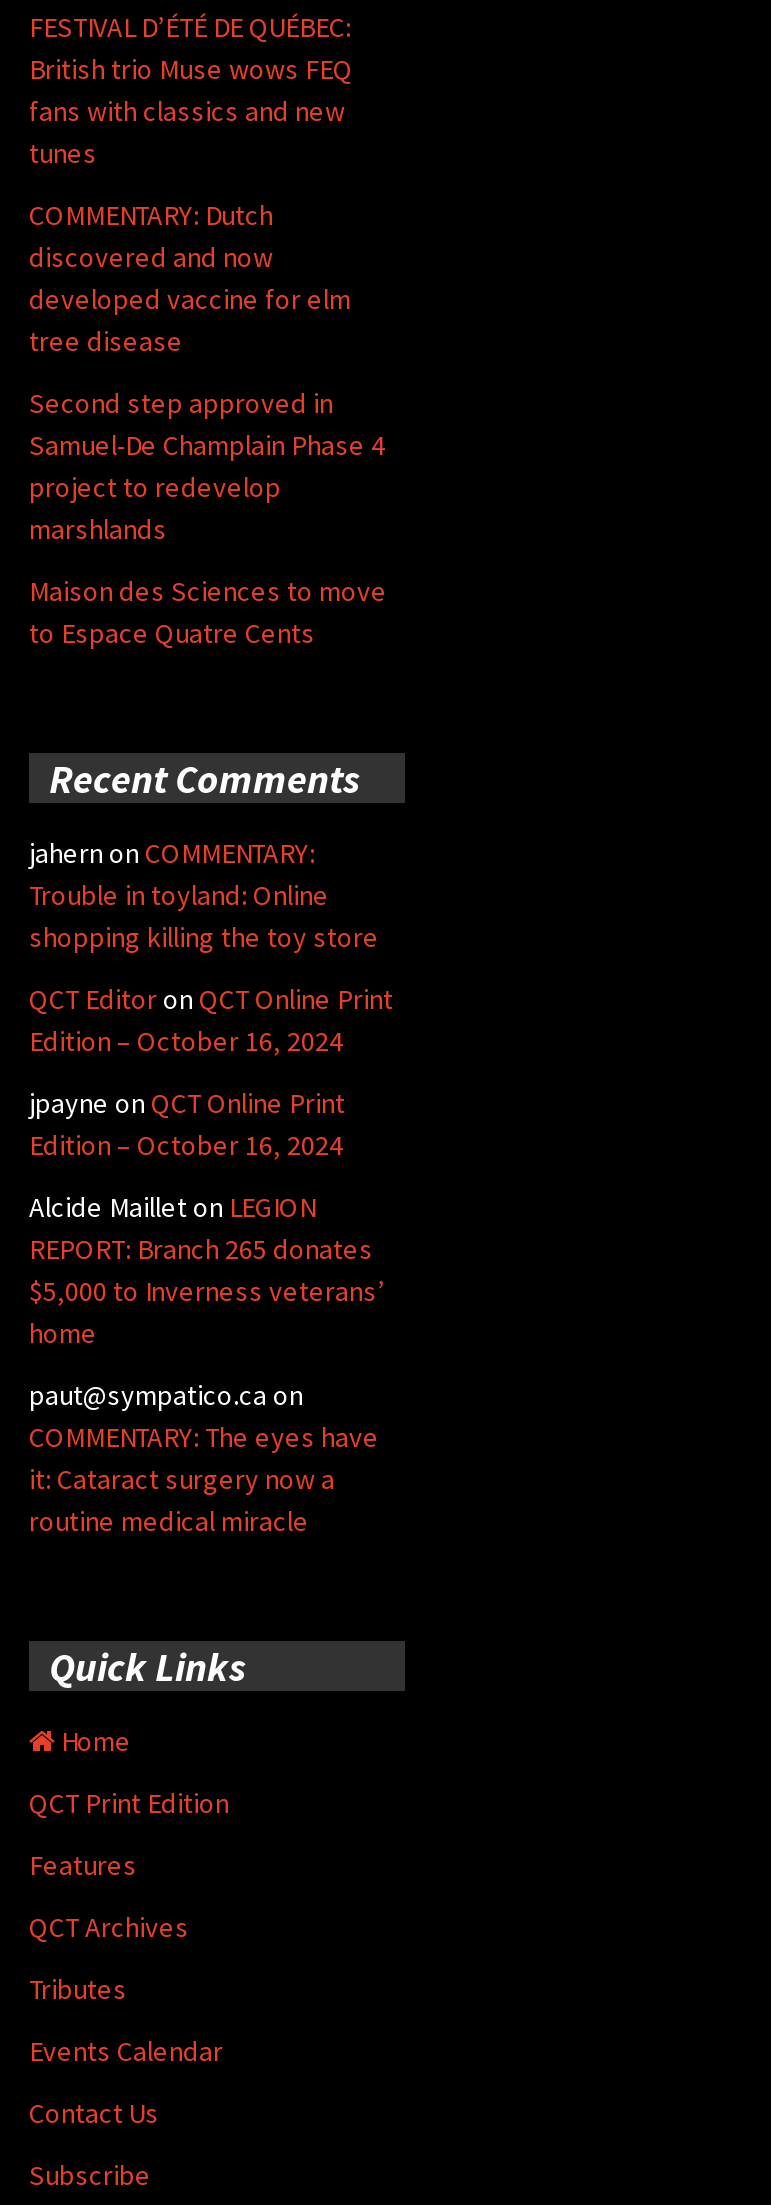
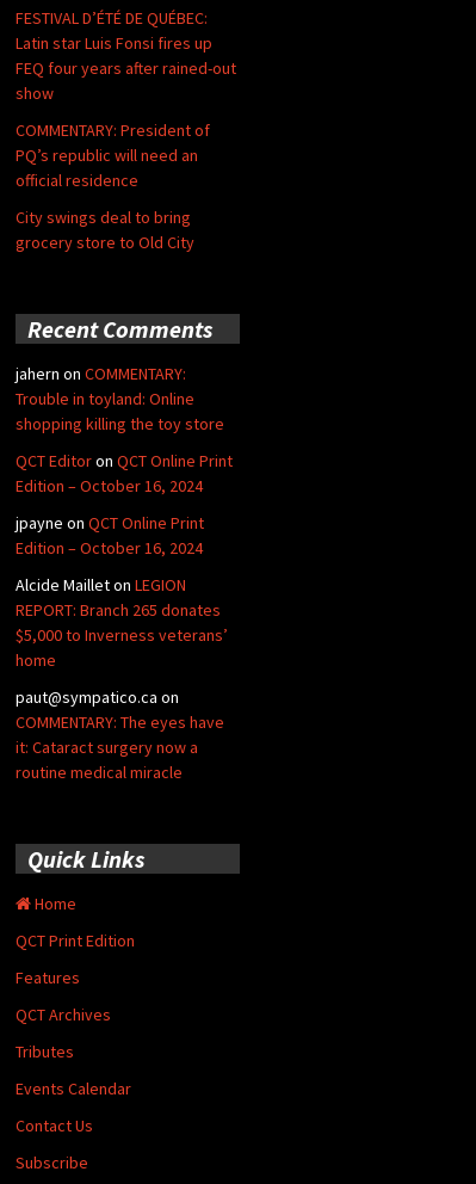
- British trio Muse wows FEQ
- fans with classics and new
- tunes
- COMMENTARY: Dutch
- discovered and now
- developed vaccine for elm
- tree disease
- Second step approved in
- Samuel-De Champlain Phase 4
- project to redevelop
- marshlands
- Maison des Sciences to move
- to Espace Quatre Cents
+ Latin star Luis Fonsi fires up
+ FEQ four years after rained-out
+ show
+ COMMENTARY: President of
+ PQ’s republic will need an
+ official residence
+ City swings deal to bring
+ grocery store to Old City
